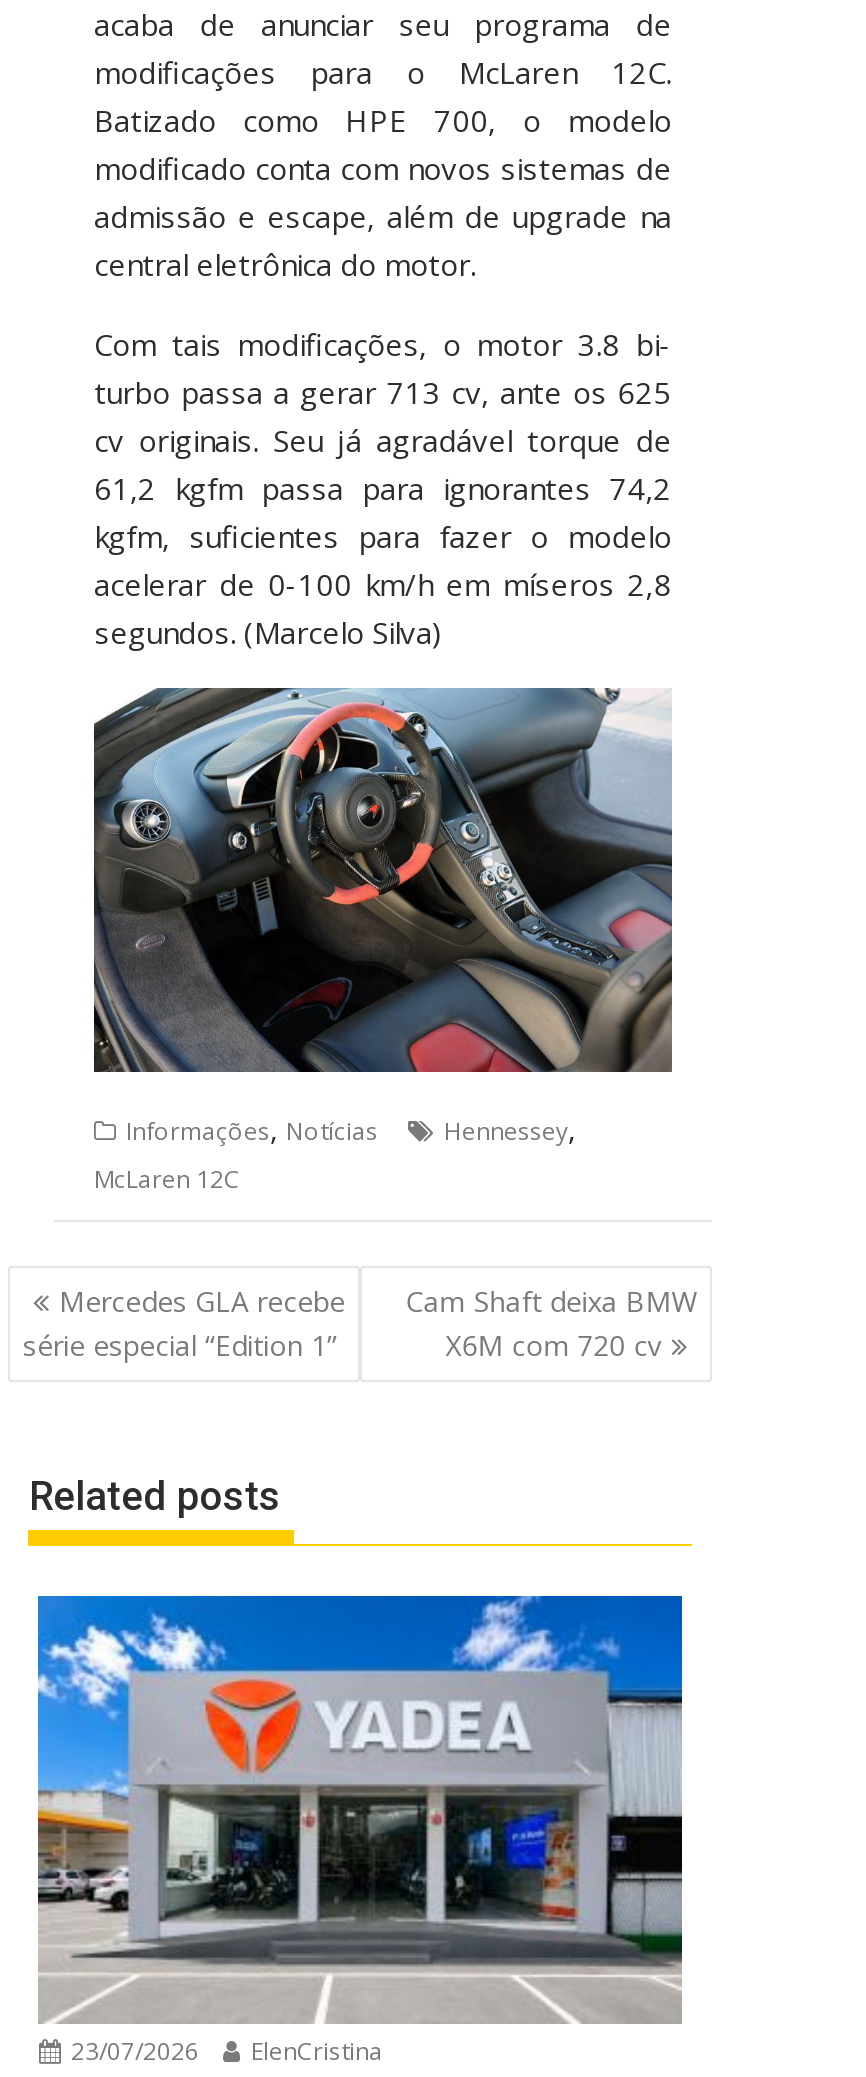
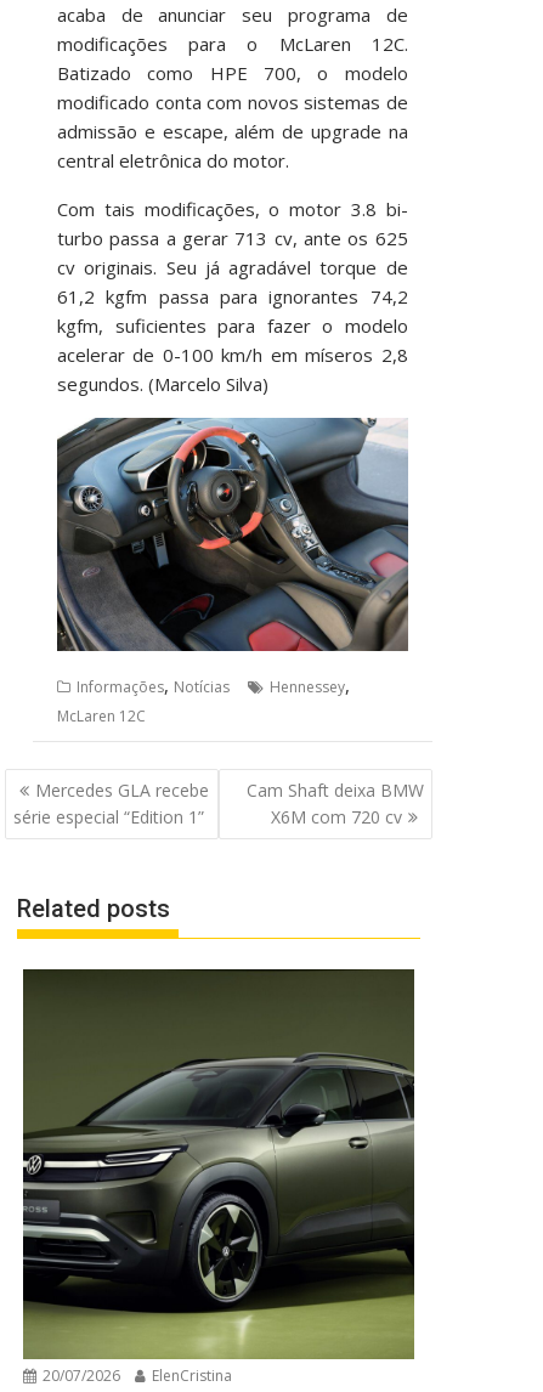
- [image]
- 23/07/2026 ElenCristina
+ [image]
+ 20/07/2026 ElenCristina
